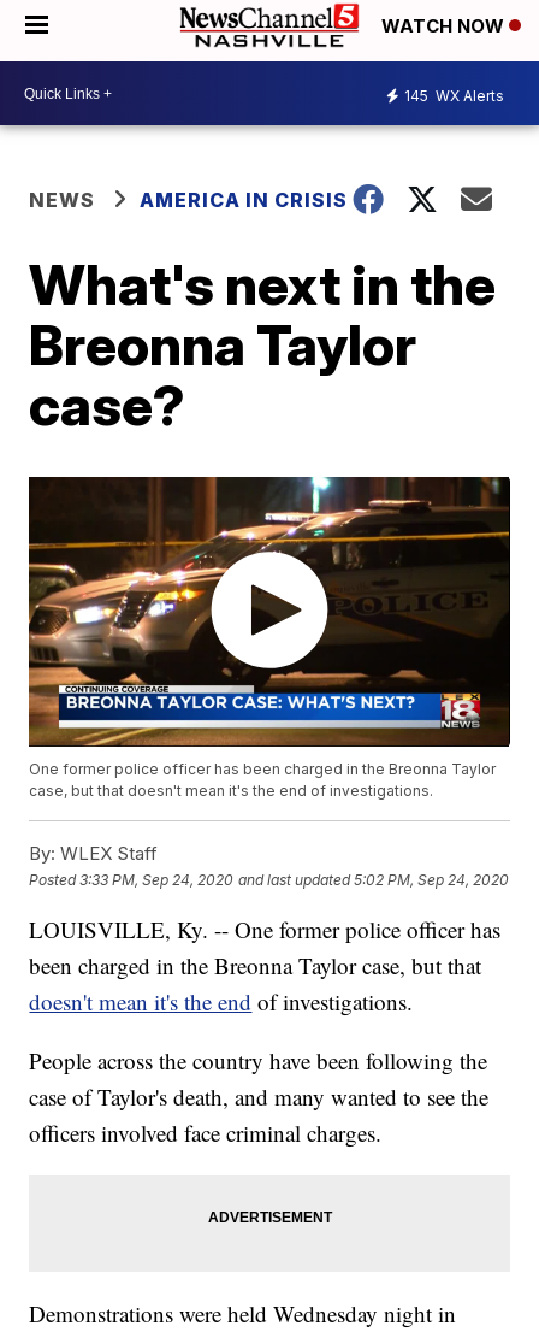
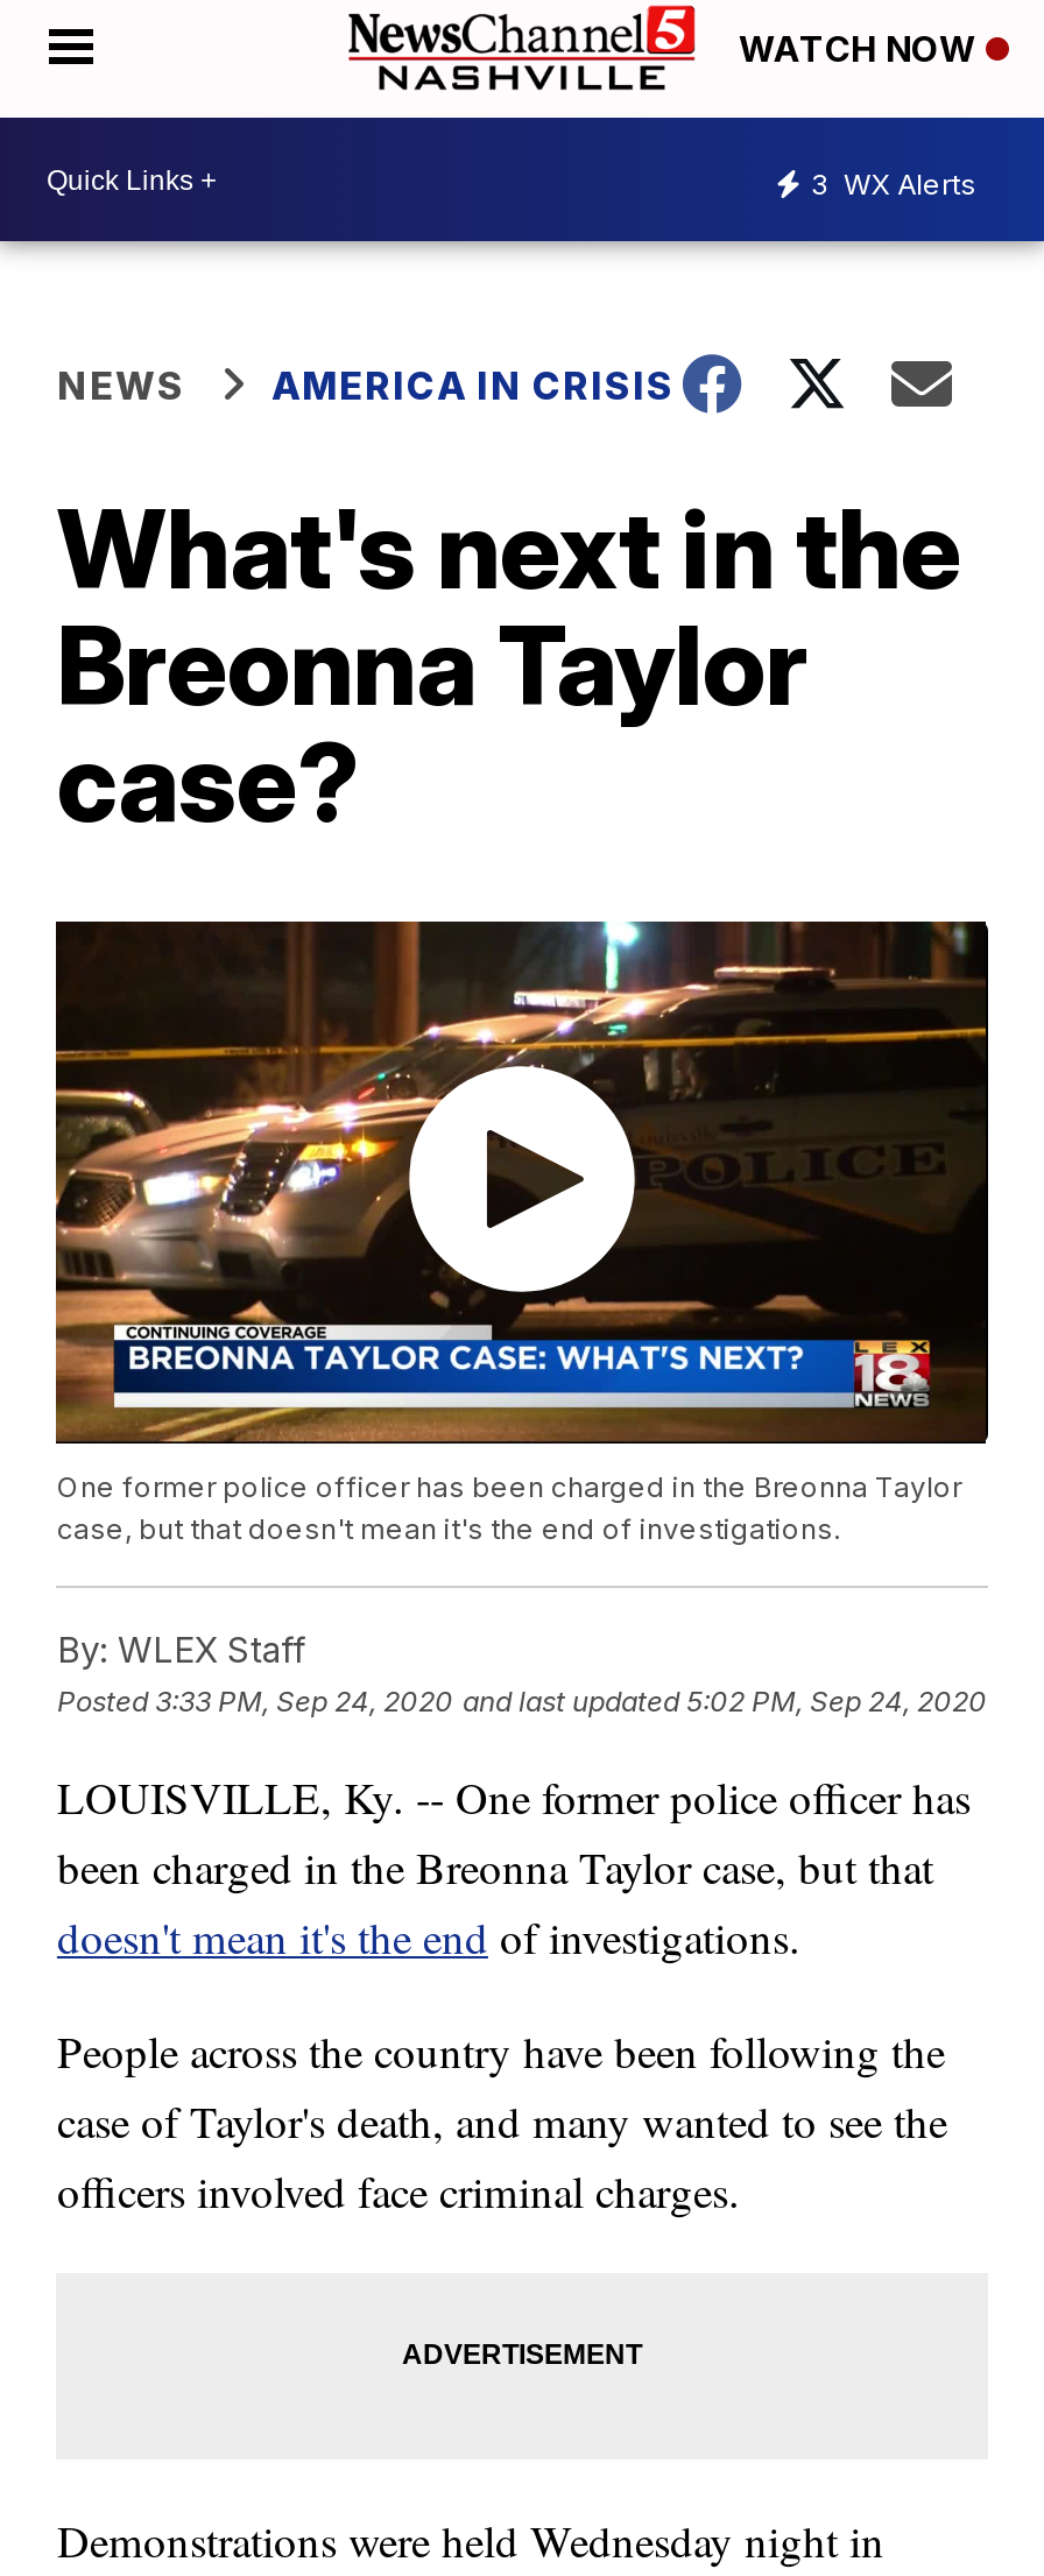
- 145 WX Alerts
+ 3 WX Alerts
